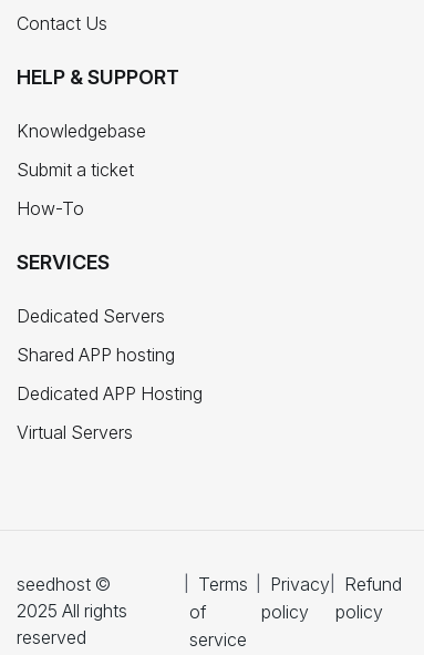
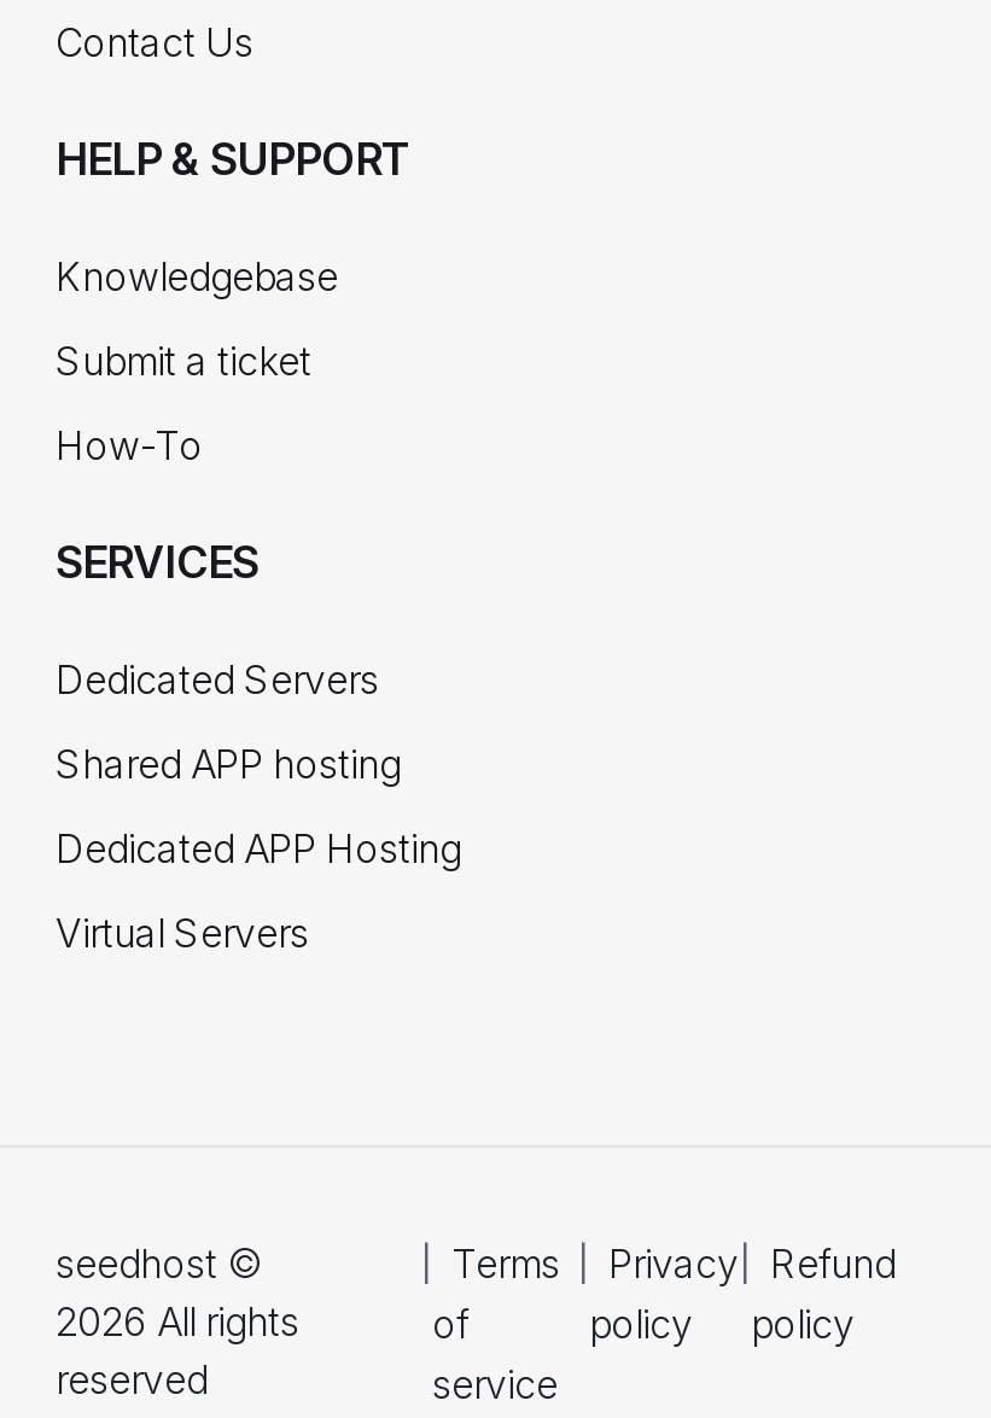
- 2025 All rights
+ 2026 All rights
